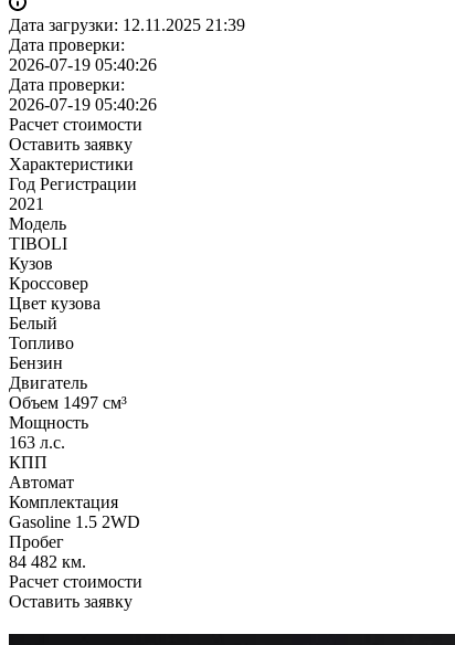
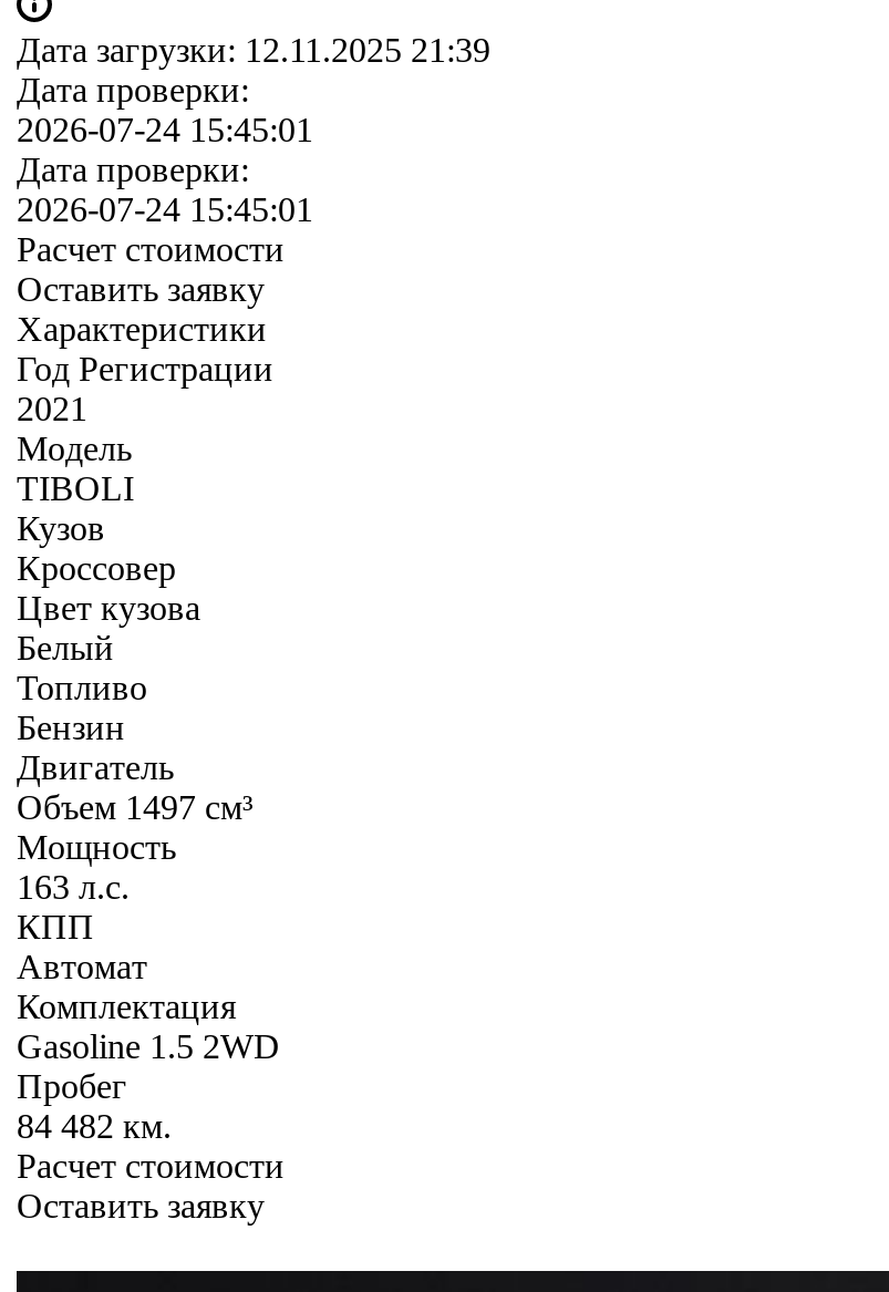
- 2026-07-19 05:40:26
+ 2026-07-24 15:45:01

- 2026-07-19 05:40:26
+ 2026-07-24 15:45:01
